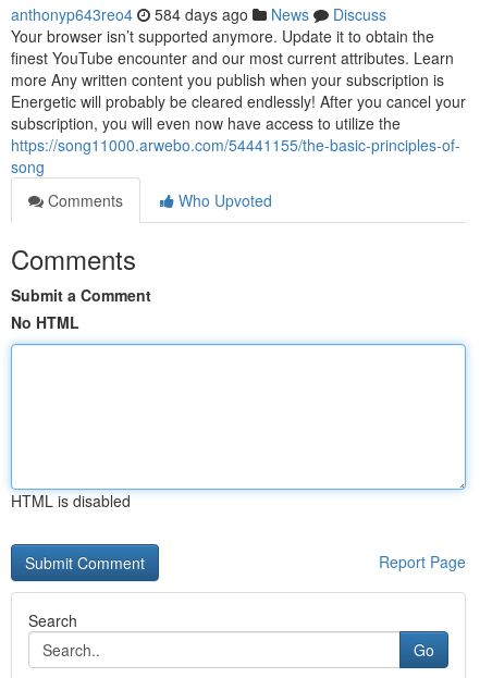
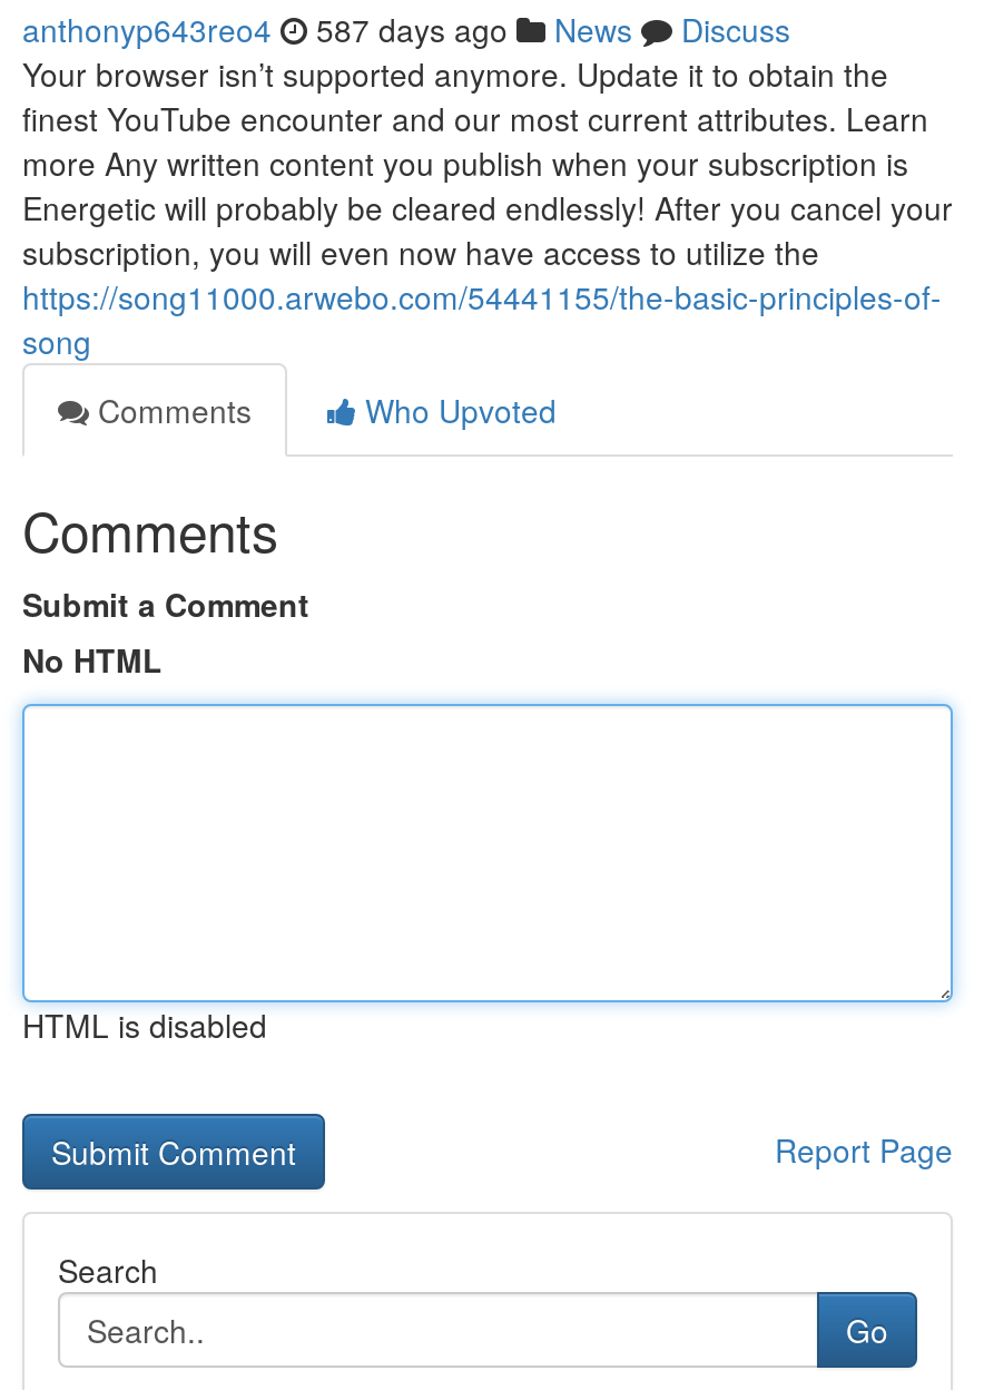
- anthonyp643reo4 584 days ago News Discuss
+ anthonyp643reo4 587 days ago News Discuss
